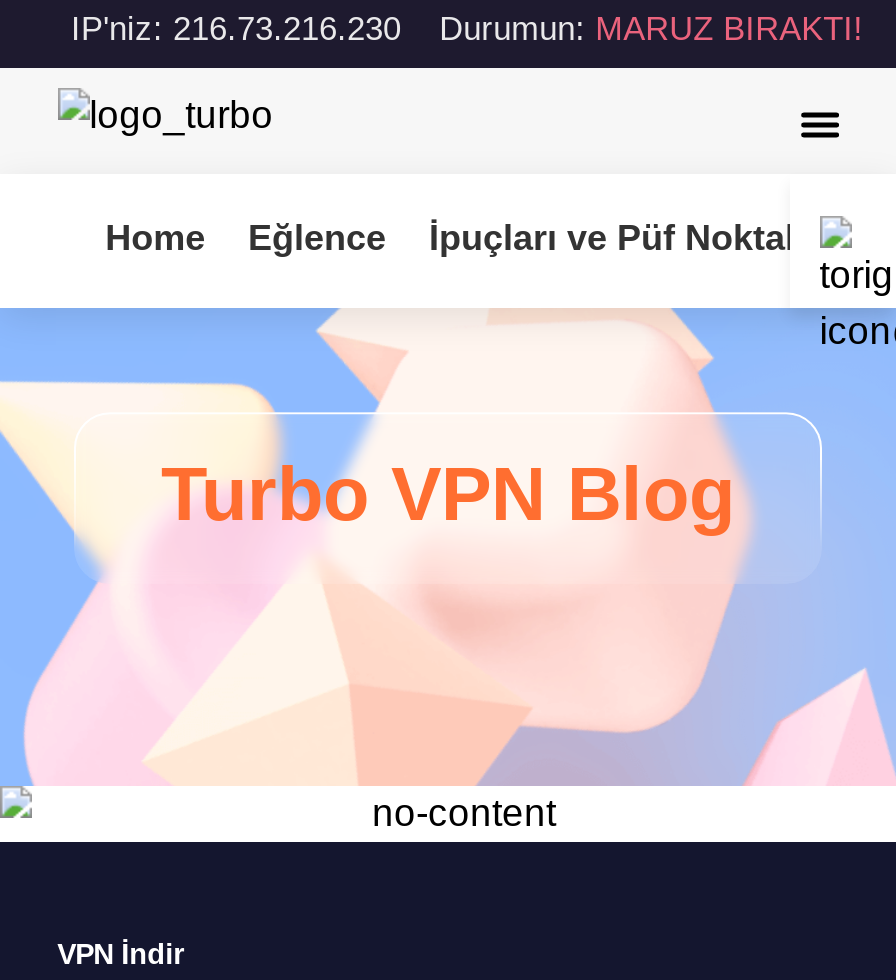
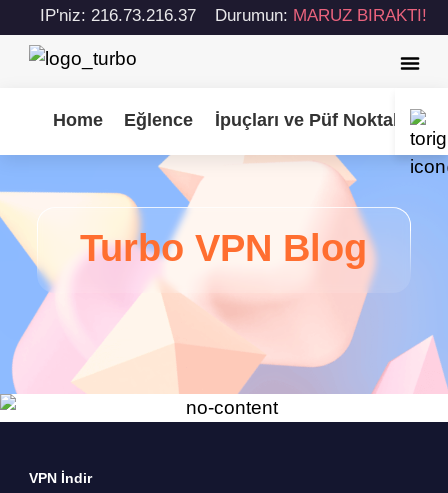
- IP'niz: 216.73.216.230 Durumun: MARUZ BIRAKTI!
+ IP'niz: 216.73.216.37 Durumun: MARUZ BIRAKTI!
